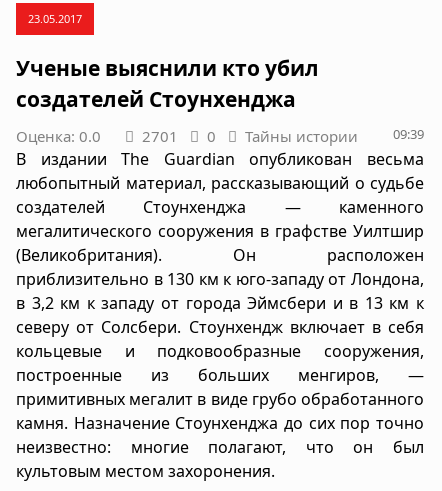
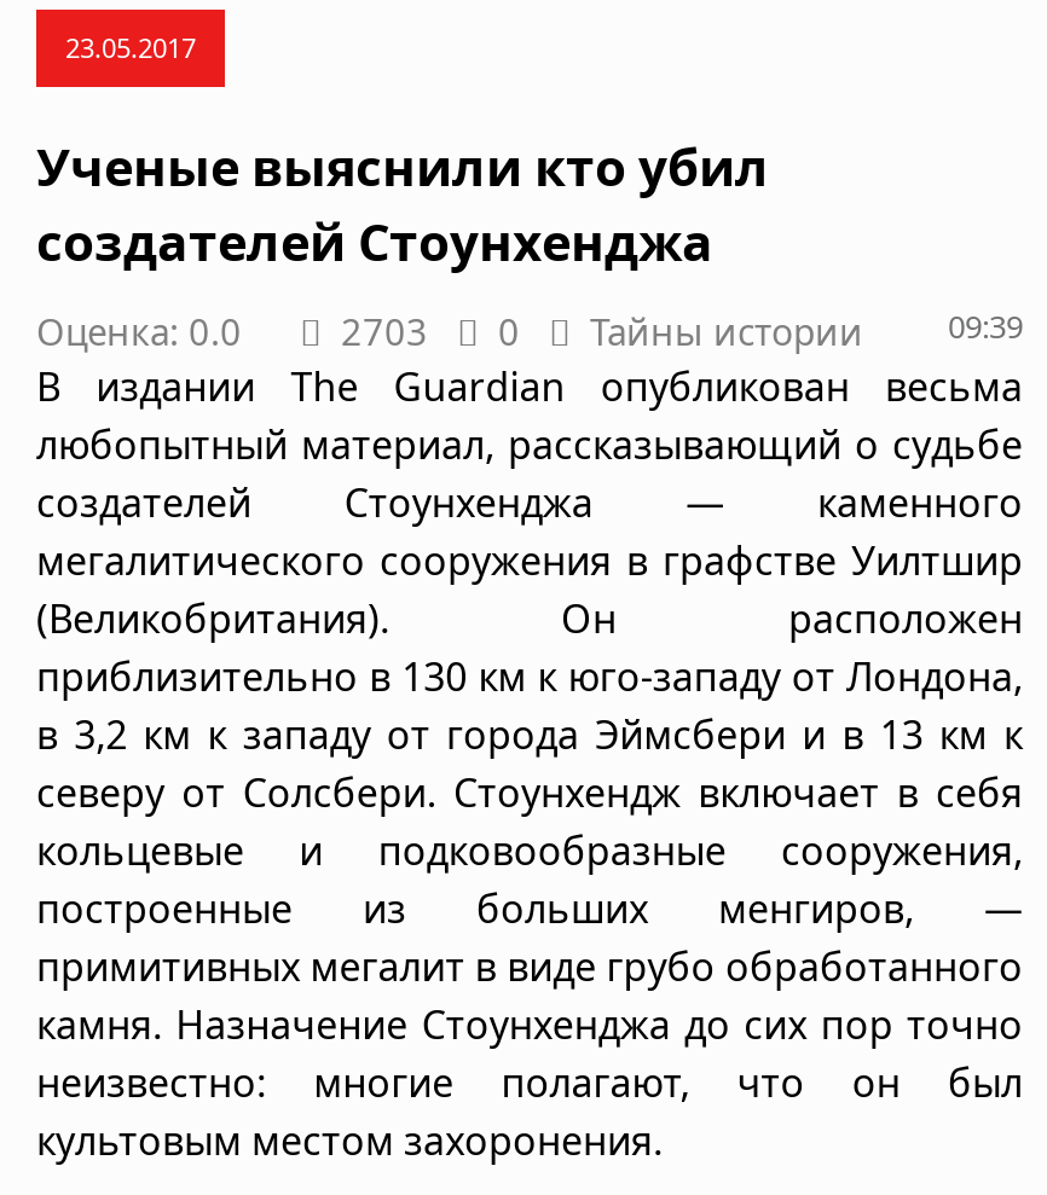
- Оценка: 0.0 2701 0 Тайны истории 09:39
+ Оценка: 0.0 2703 0 Тайны истории 09:39
